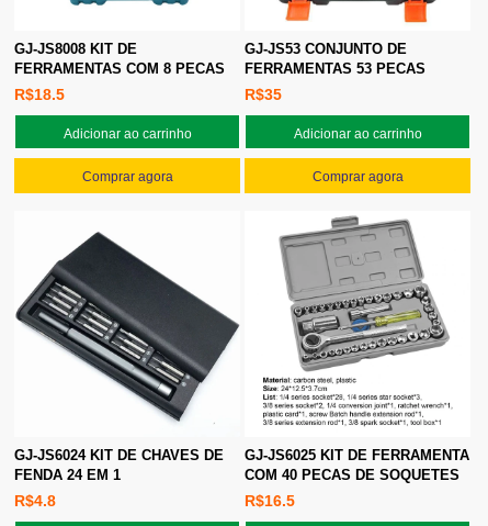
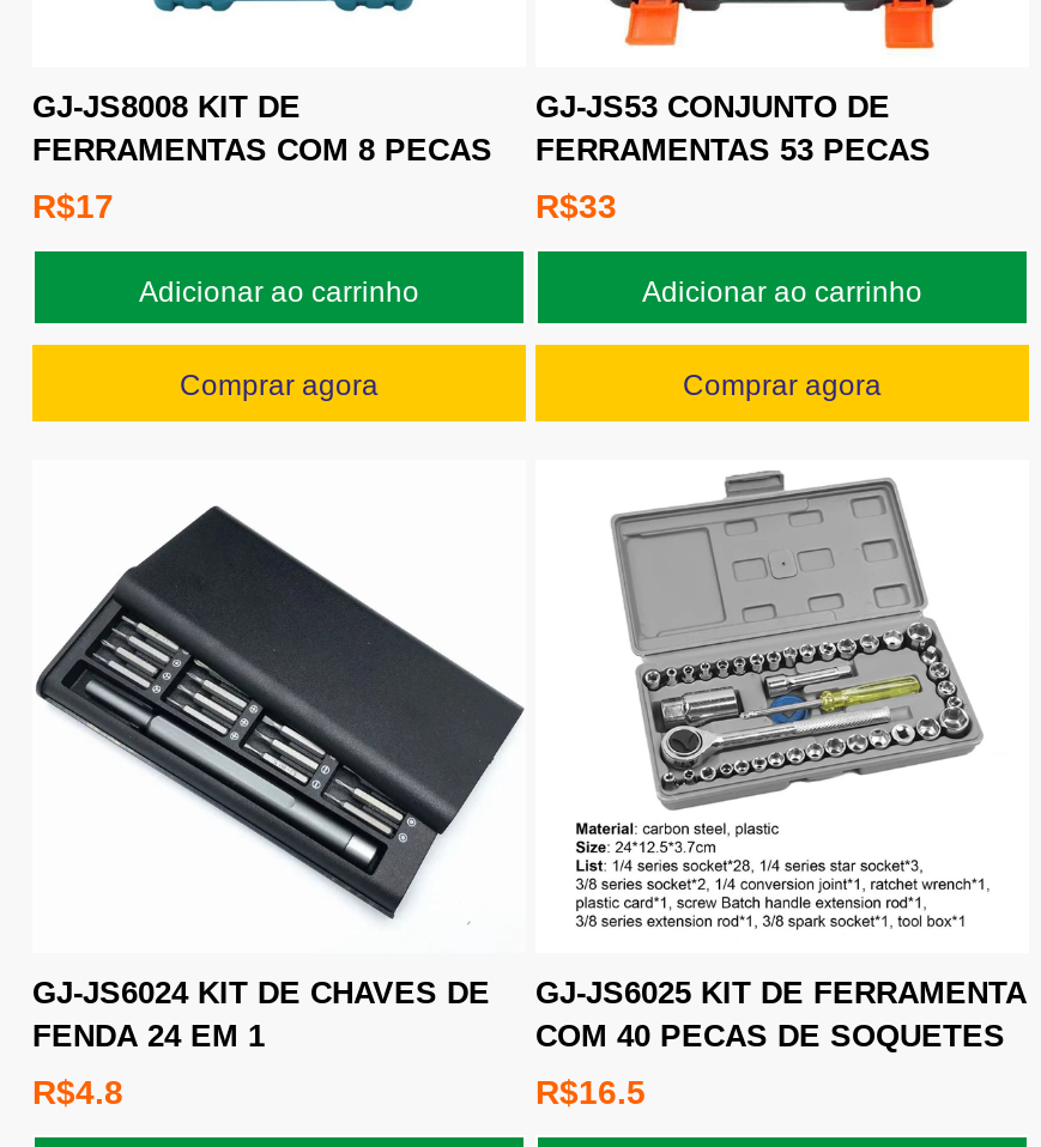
- R$18.5
+ R$17

- R$35
+ R$33
